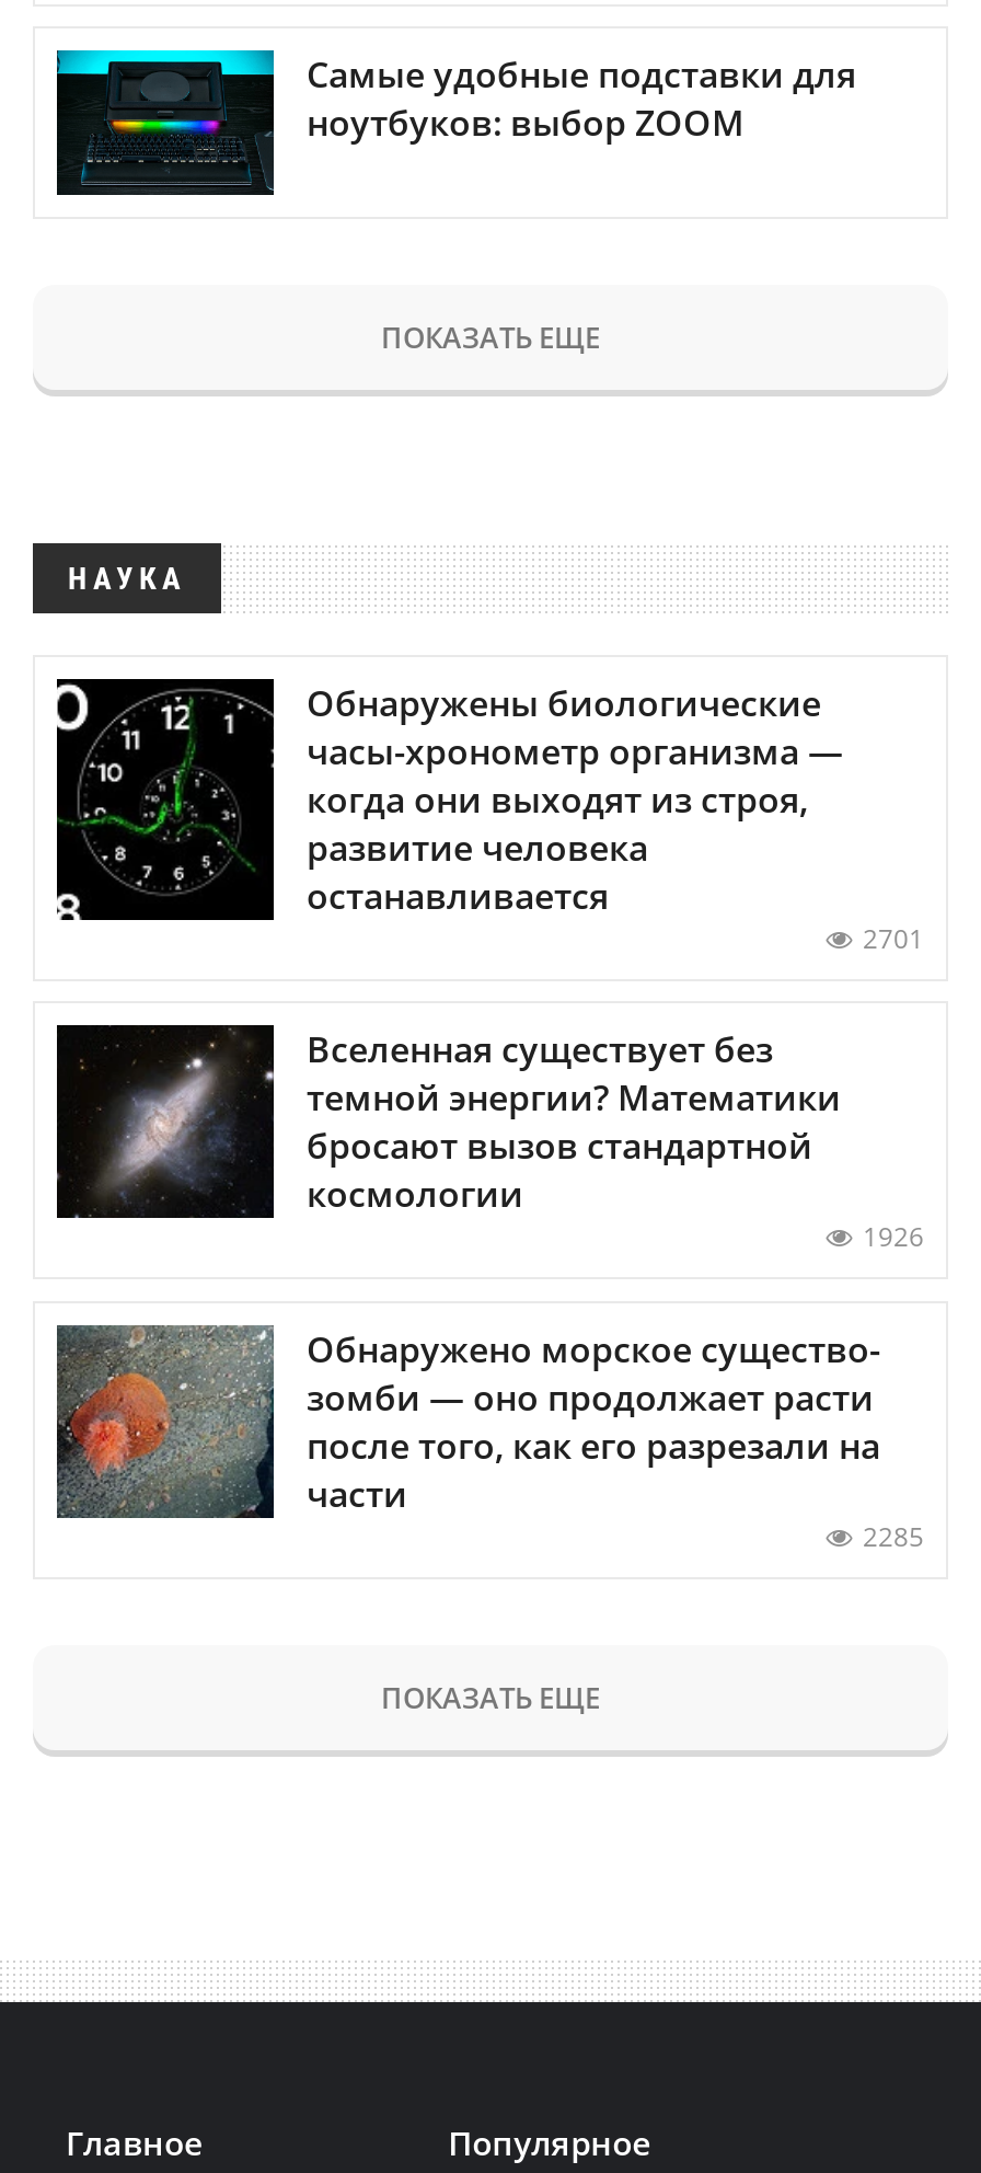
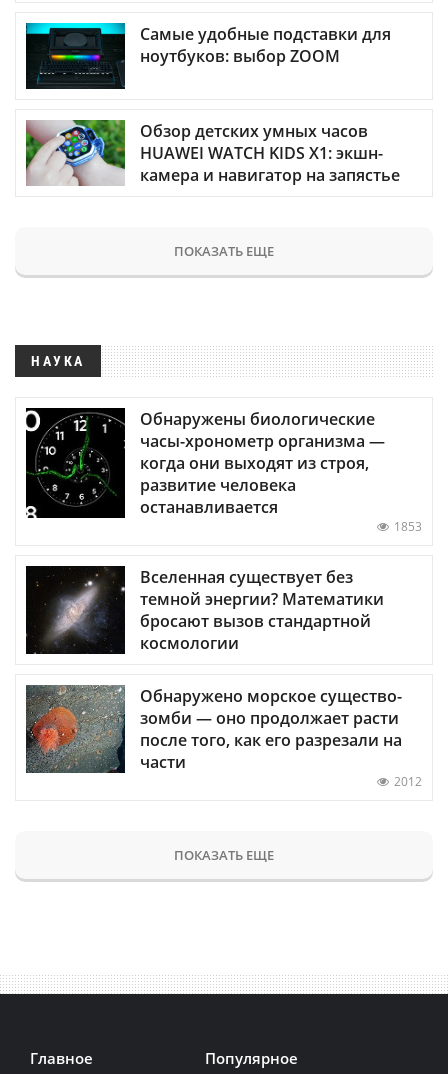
+ [image]
+ Обзор детских умных часов
+ HUAWEI WATCH KIDS X1: экшн-
+ камера и навигатор на запястье

moved down: [image] | ПОКАЗАТЬ ЕЩЕ | НАУКА | Обнаружены биологические | часы-хронометр организма — | когда они выходят из строя, | развитие человека | останавливается

- 2701
+ 1853

moved down: [image] | Вселенная существует без | темной энергии? Математики | бросают вызов стандартной | космологии

- 1926

- 2285
+ 2012
